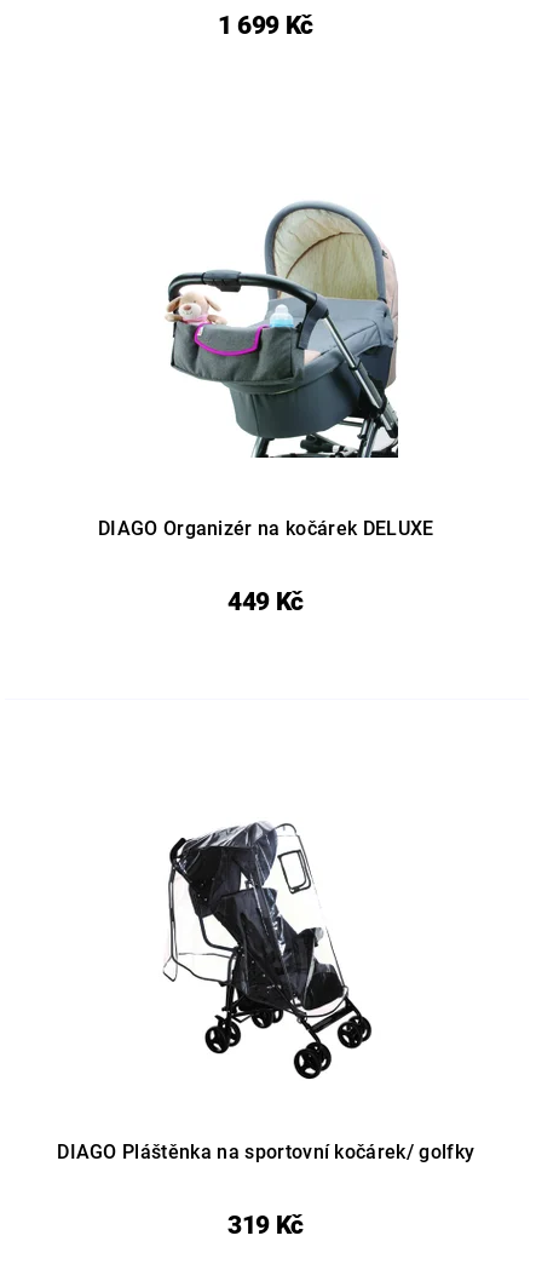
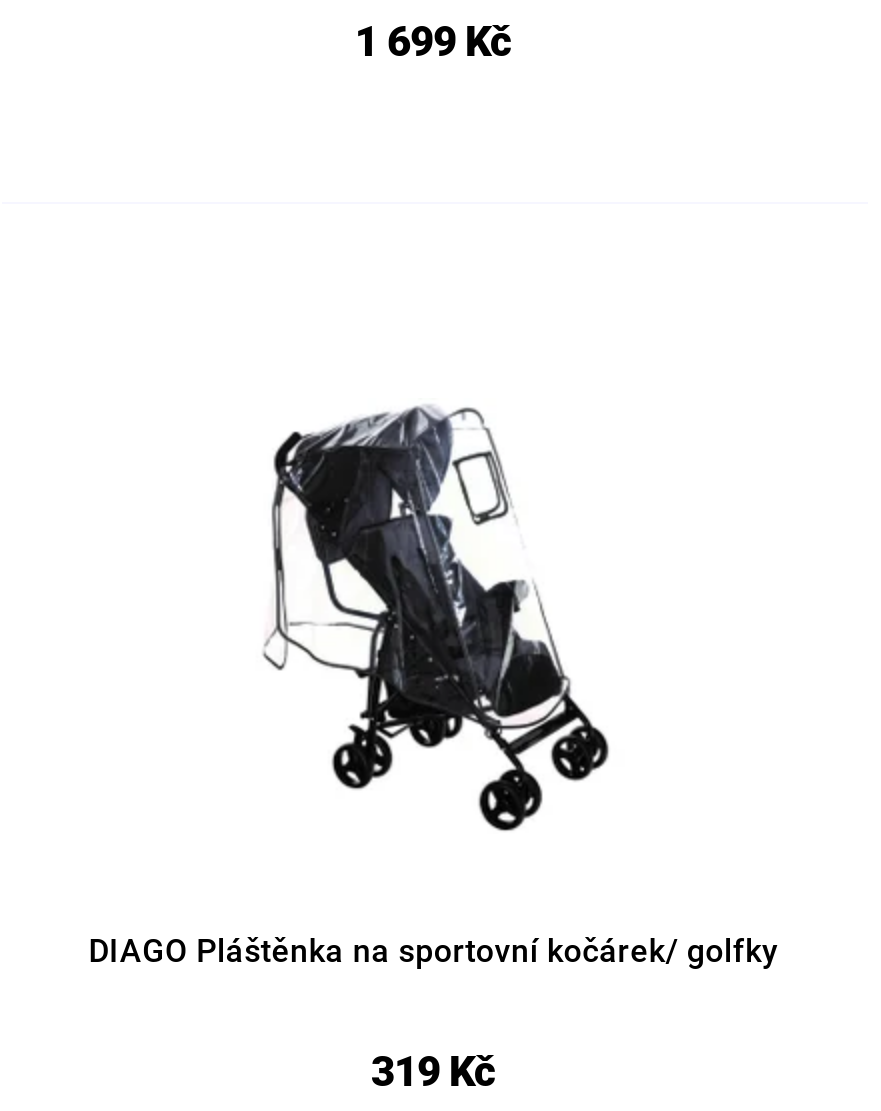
- [image]

- DIAGO Organizér na kočárek DELUXE
- 449 Kč
